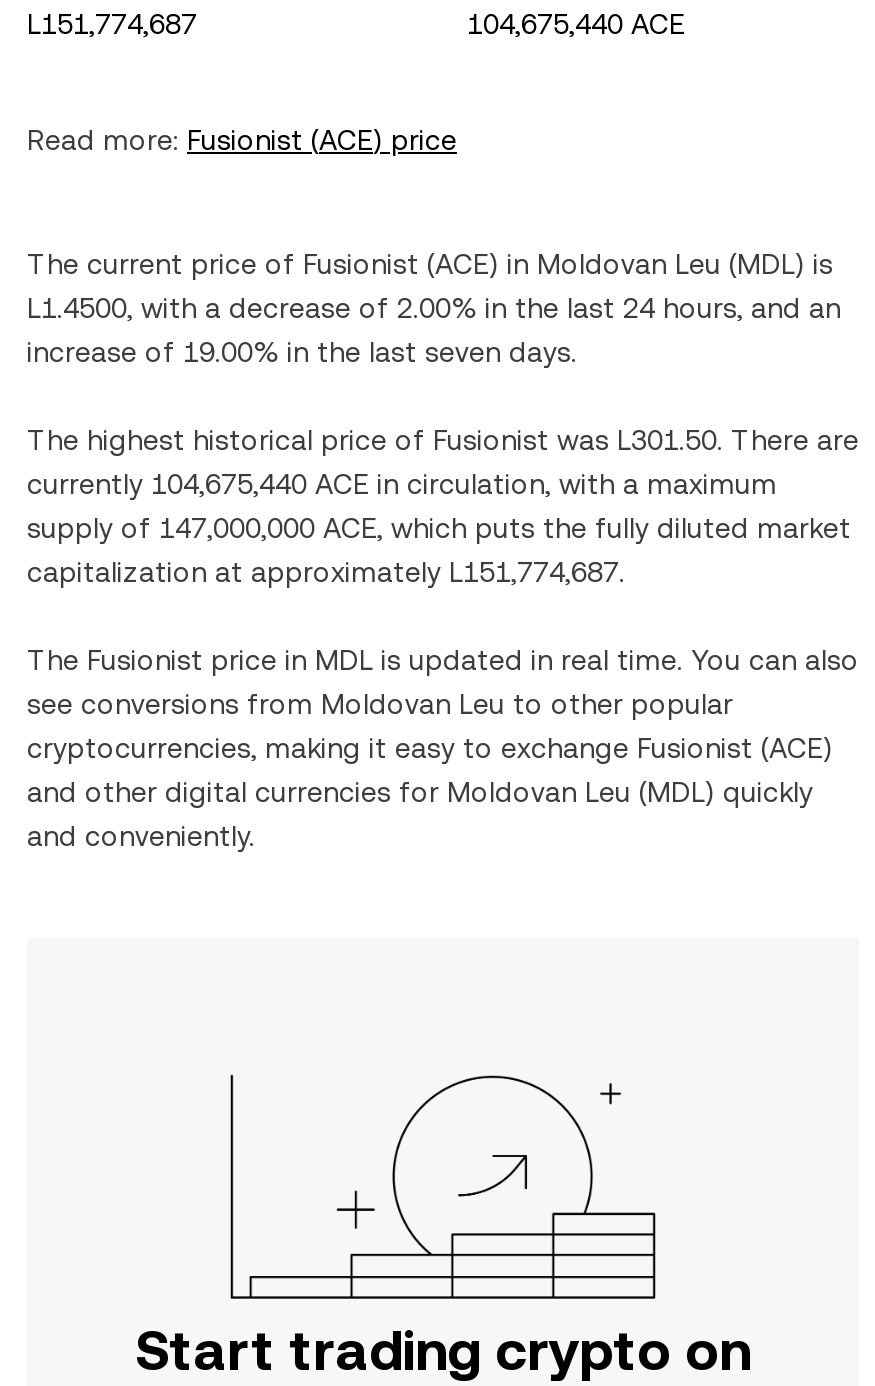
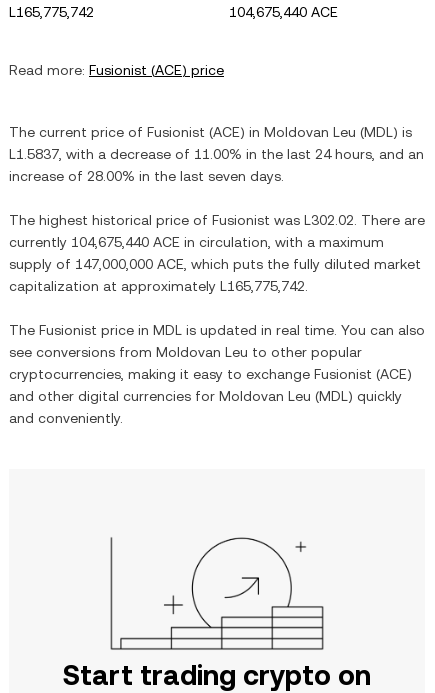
- L151,774,687
+ L165,775,742

- L1.4500, with a decrease of 2.00% in the last 24 hours, and an
+ L1.5837, with a decrease of 11.00% in the last 24 hours, and an

- increase of 19.00% in the last seven days.
+ increase of 28.00% in the last seven days.

- The highest historical price of Fusionist was L301.50. There are
+ The highest historical price of Fusionist was L302.02. There are

- capitalization at approximately L151,774,687.
+ capitalization at approximately L165,775,742.
